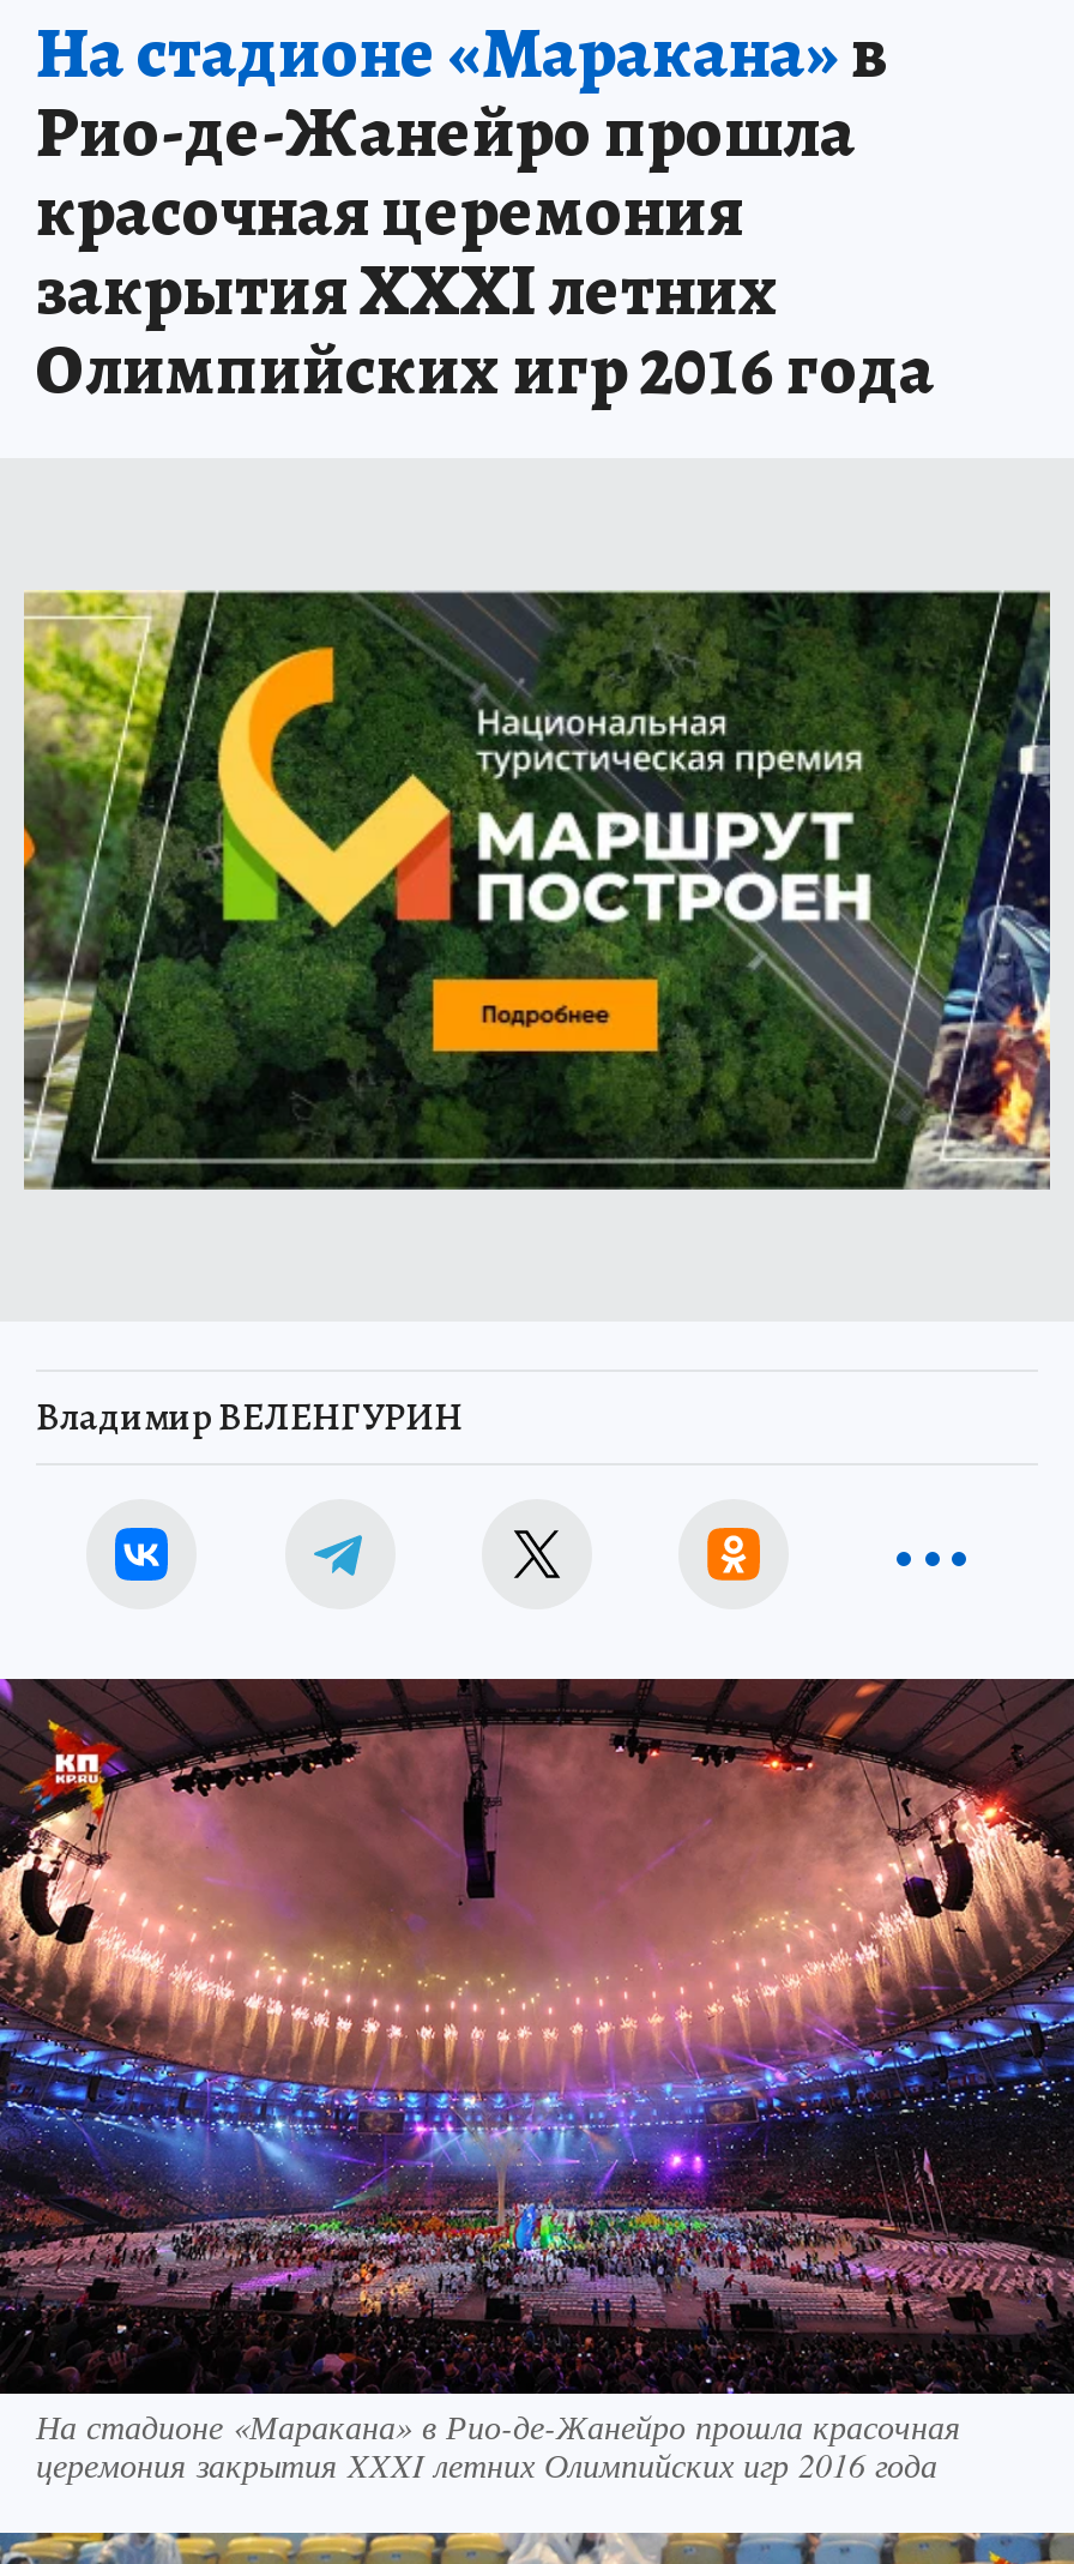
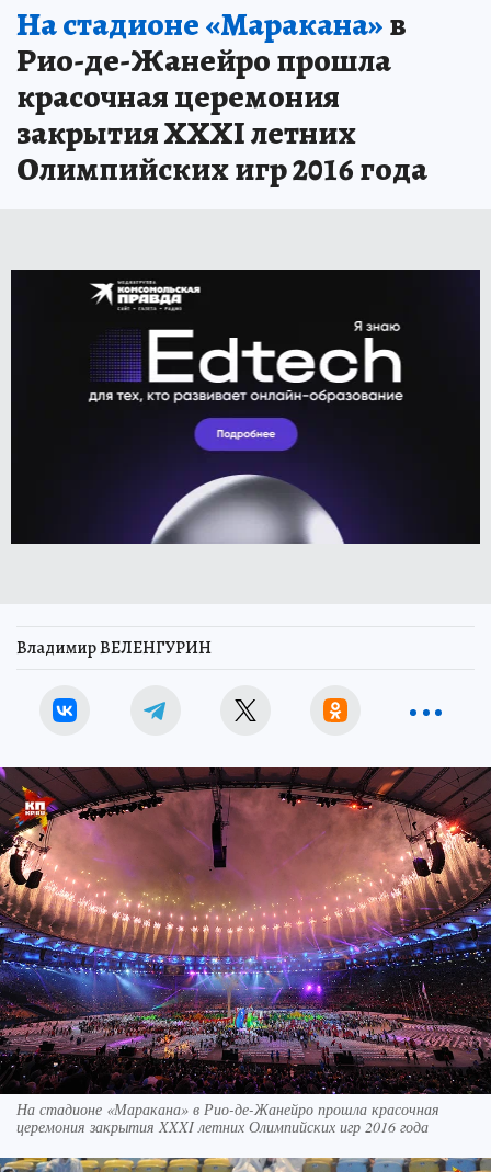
- [image]
+ [image]
